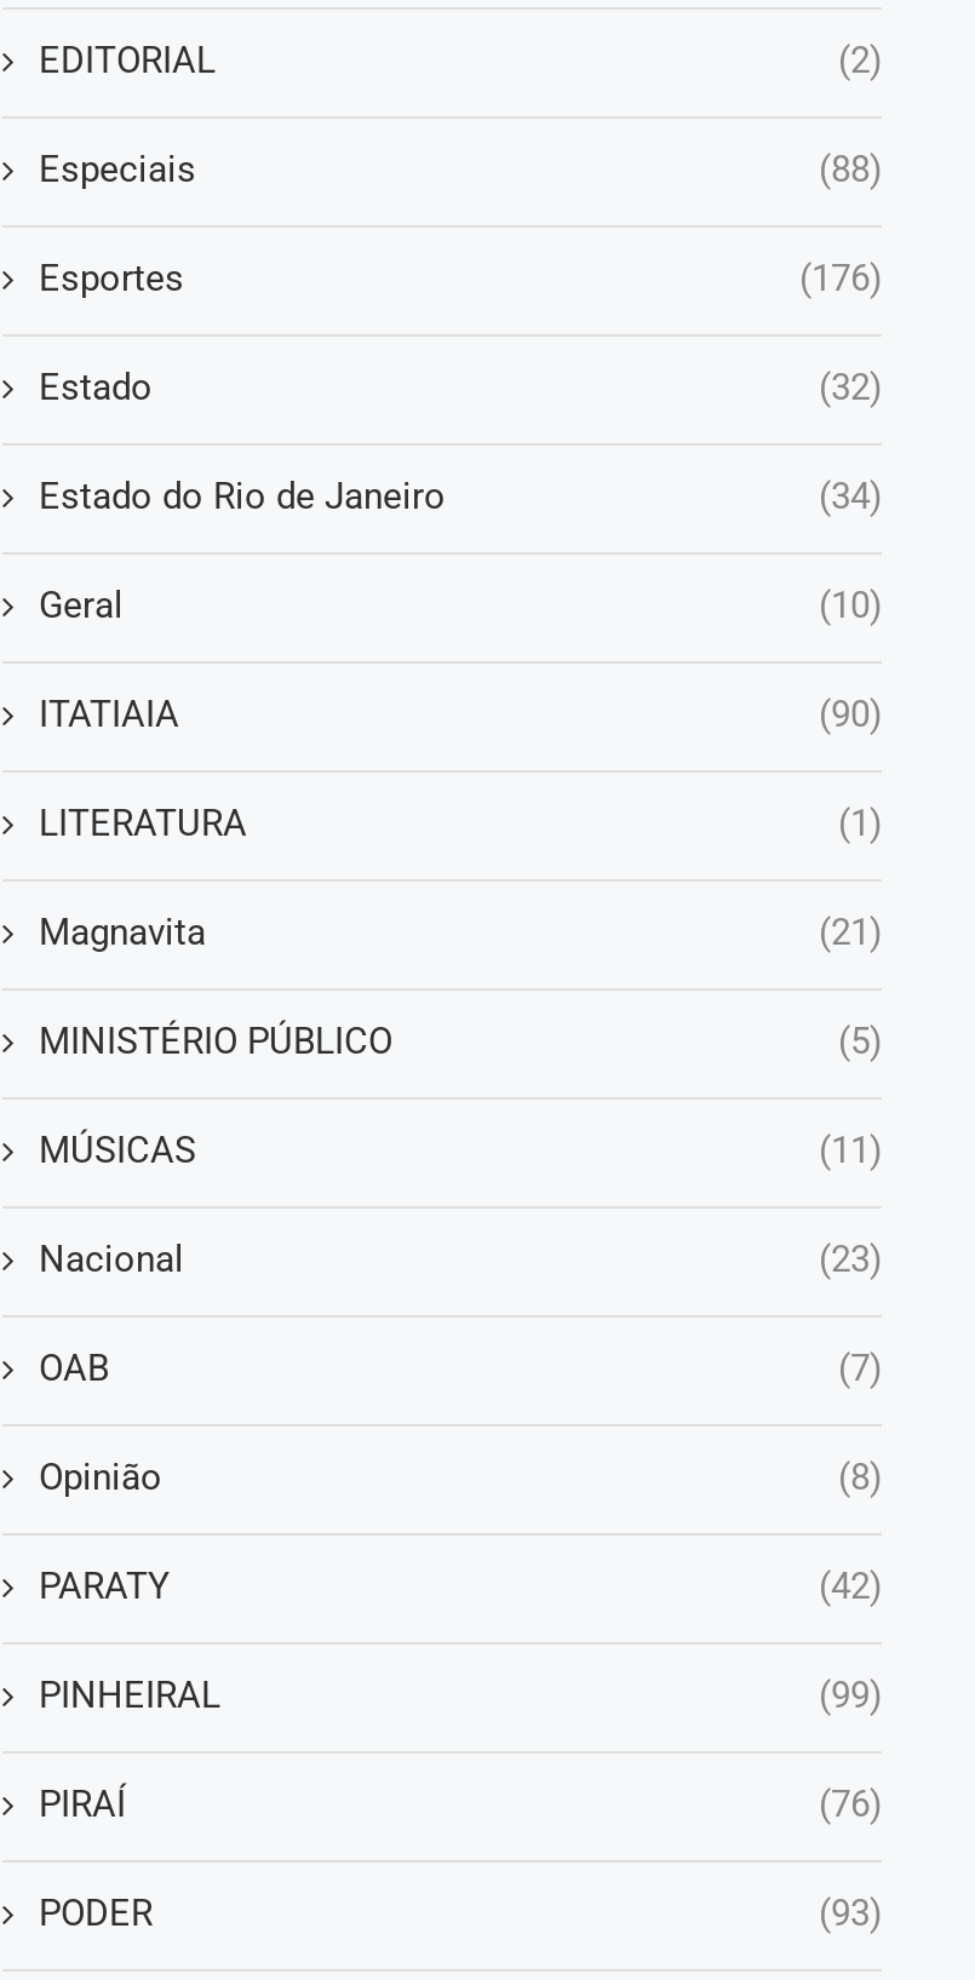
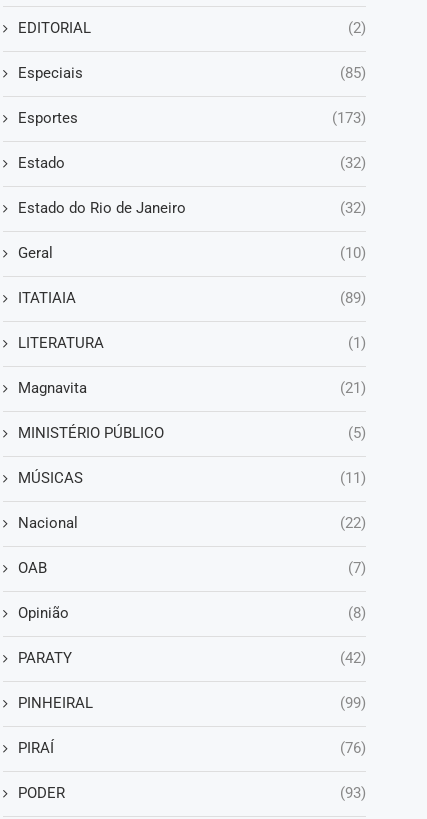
- (88)
+ (85)

- (176)
+ (173)

- (34)
+ (32)

- (90)
+ (89)

- (23)
+ (22)
